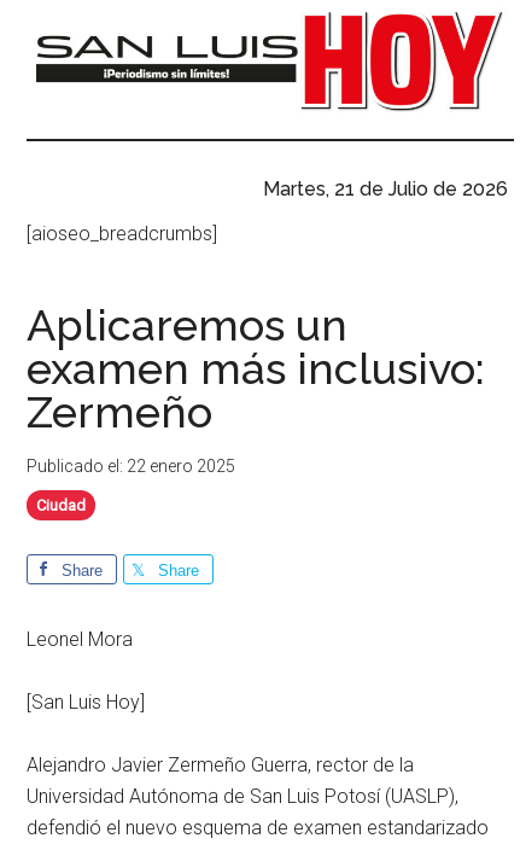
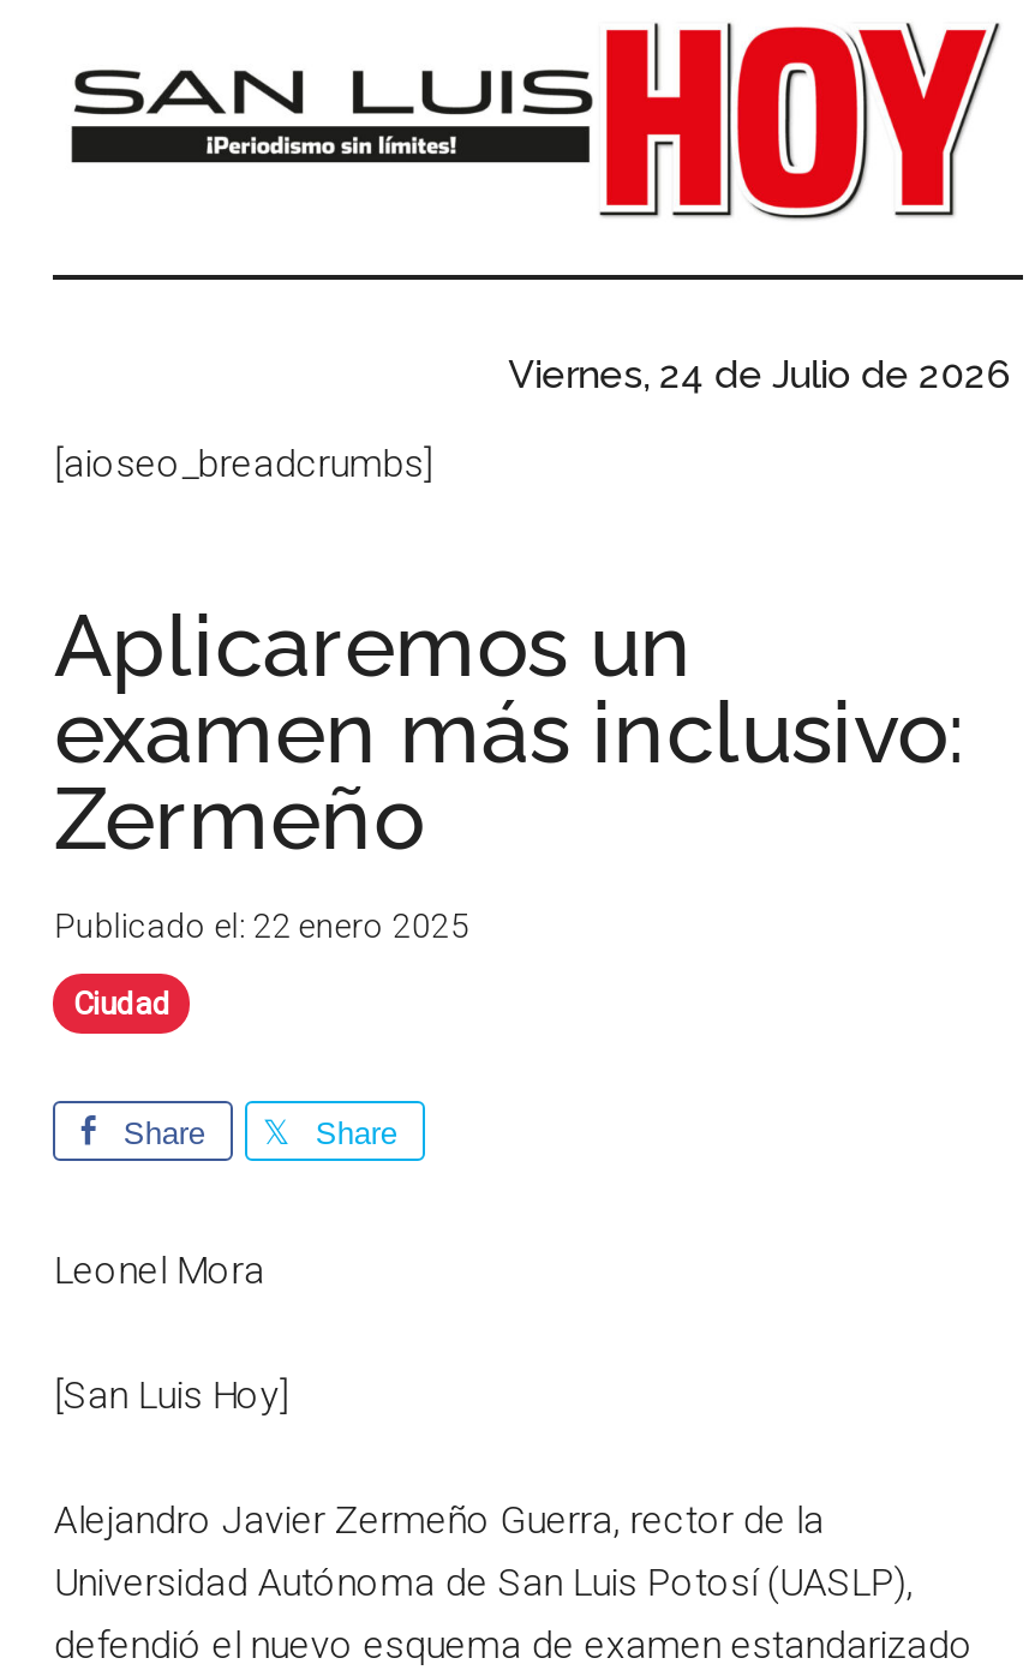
- Martes, 21 de Julio de 2026
+ Viernes, 24 de Julio de 2026
